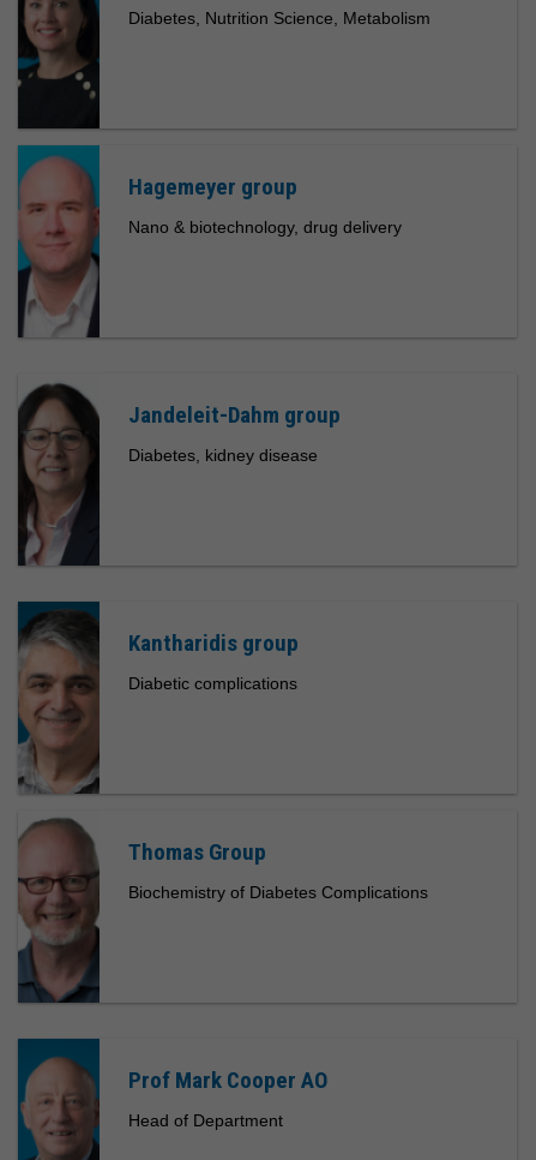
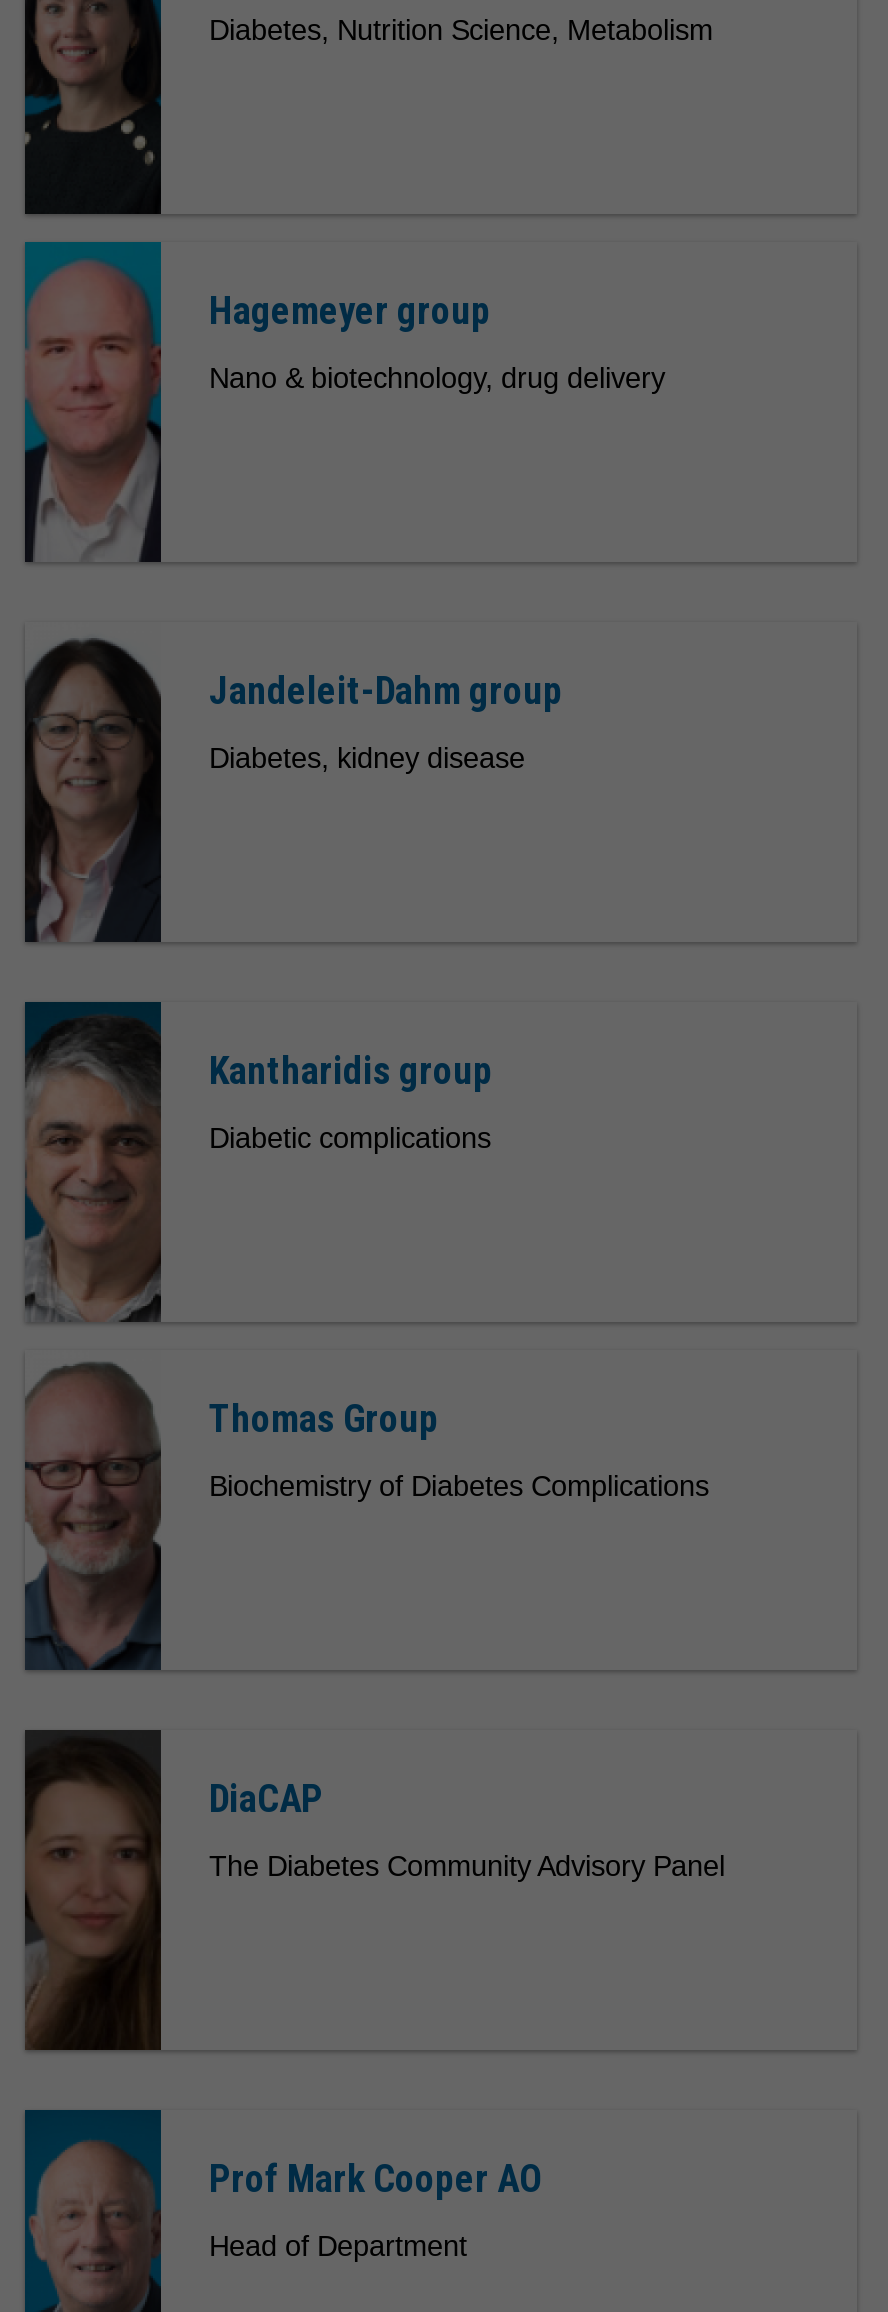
+ [image]
+ DiaCAP
+ The Diabetes Community Advisory Panel
